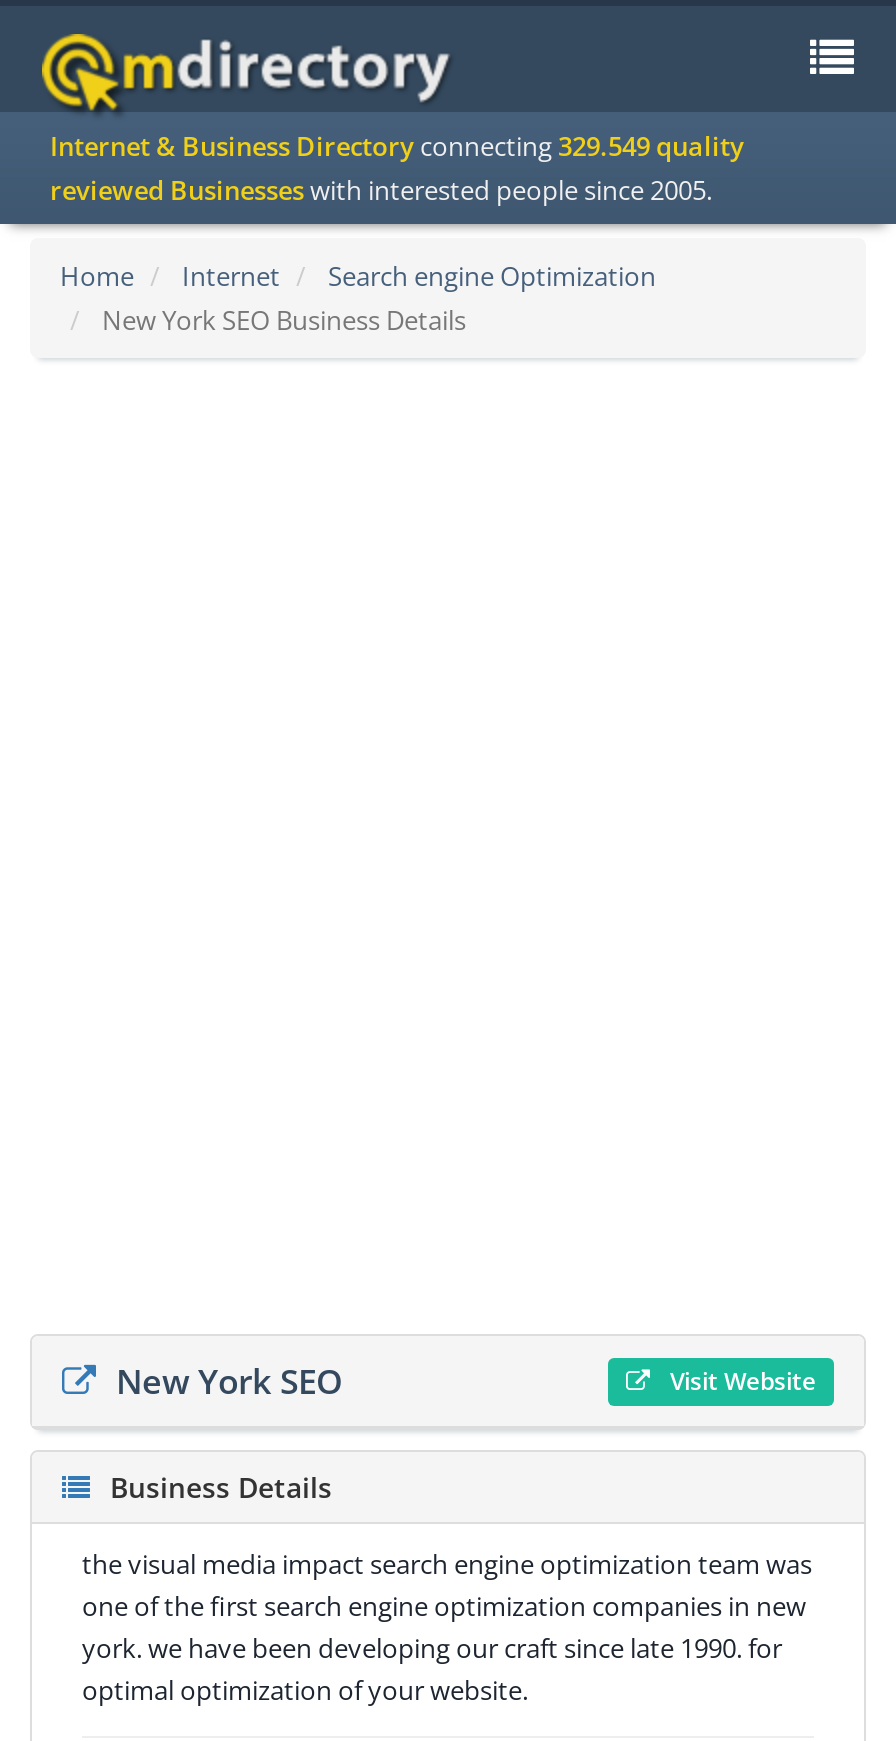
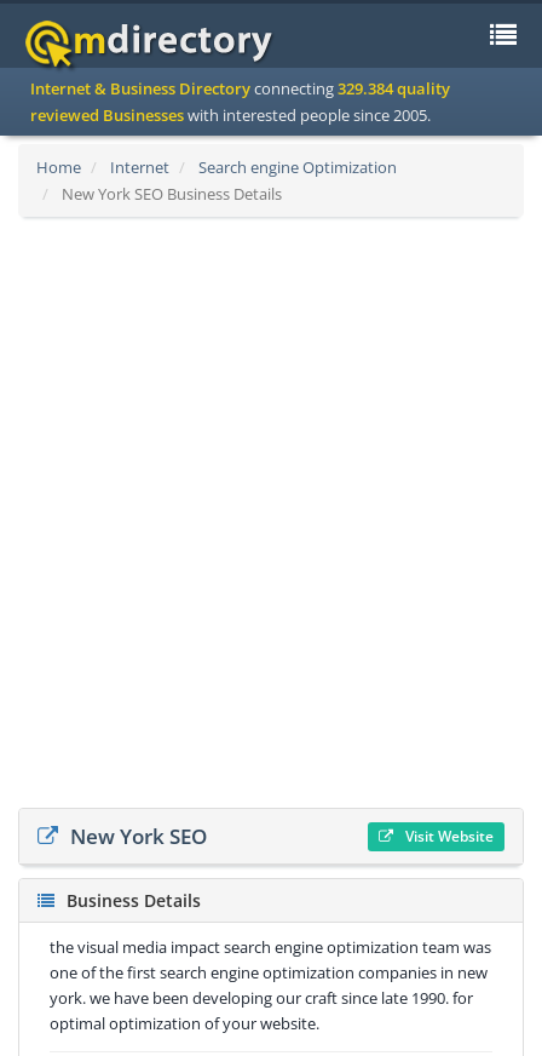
- Internet & Business Directory connecting 329.549 quality
+ Internet & Business Directory connecting 329.384 quality
